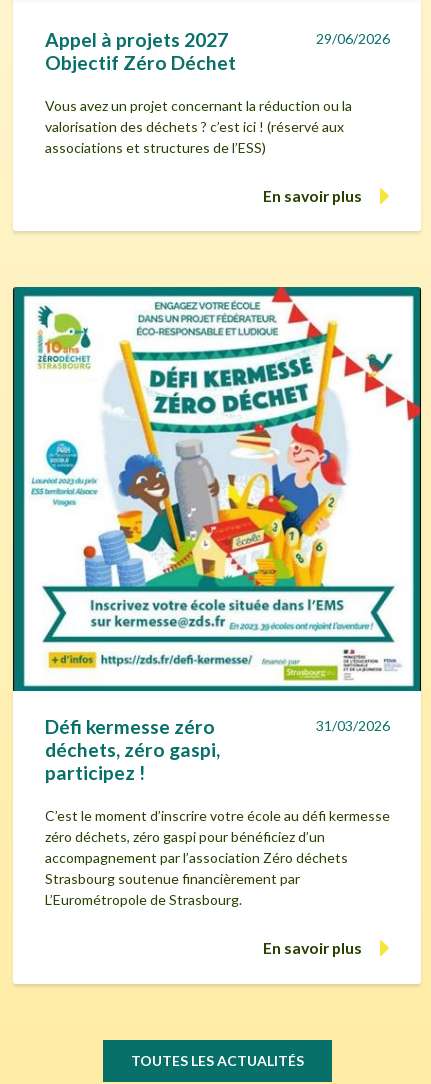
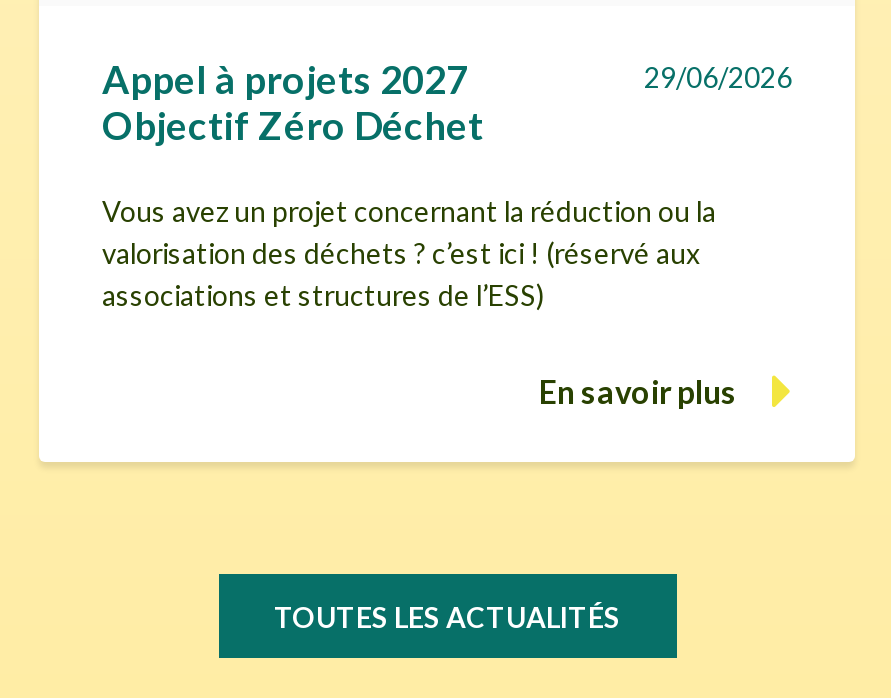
- [image]
- Défi kermesse zéro
- déchets, zéro gaspi,
- participez !

- 31/03/2026

- C’est le moment d’inscrire votre école au défi kermesse
- zéro déchets, zéro gaspi pour bénéficiez d’un
- accompagnement par l’association Zéro déchets
- Strasbourg soutenue financièrement par
- L’Eurométropole de Strasbourg.
- En savoir plus
